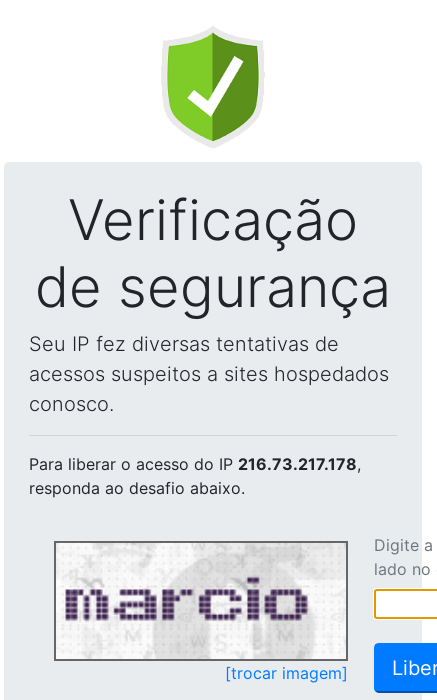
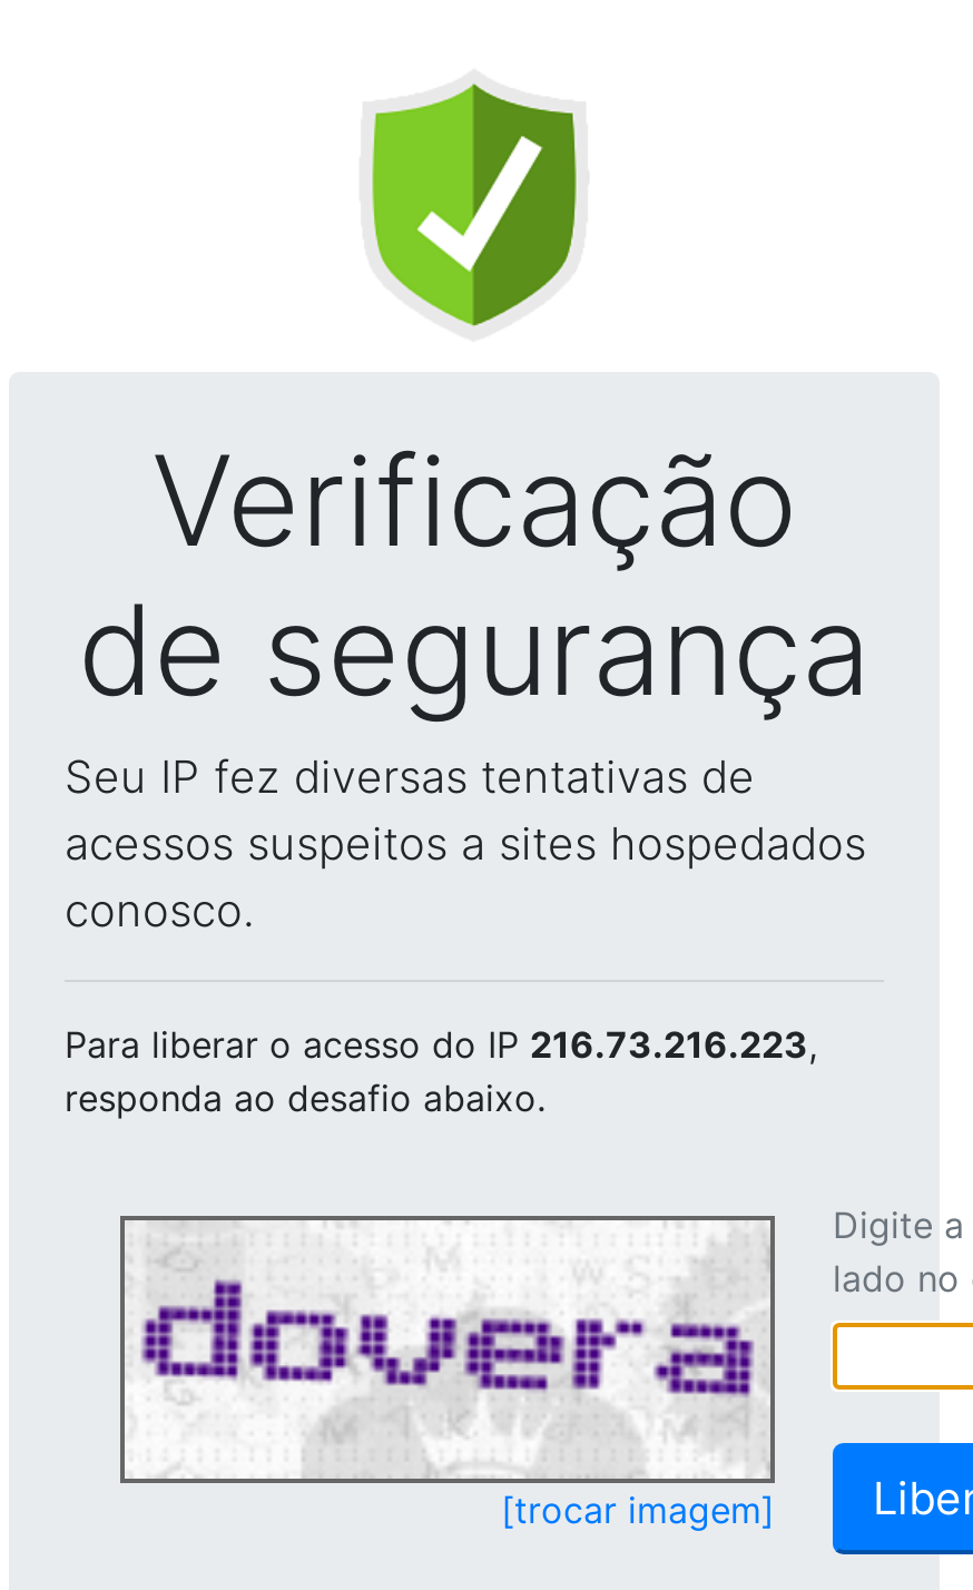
- Para liberar o acesso do IP 216.73.217.178,
+ Para liberar o acesso do IP 216.73.216.223,

- [image]
+ [image]
